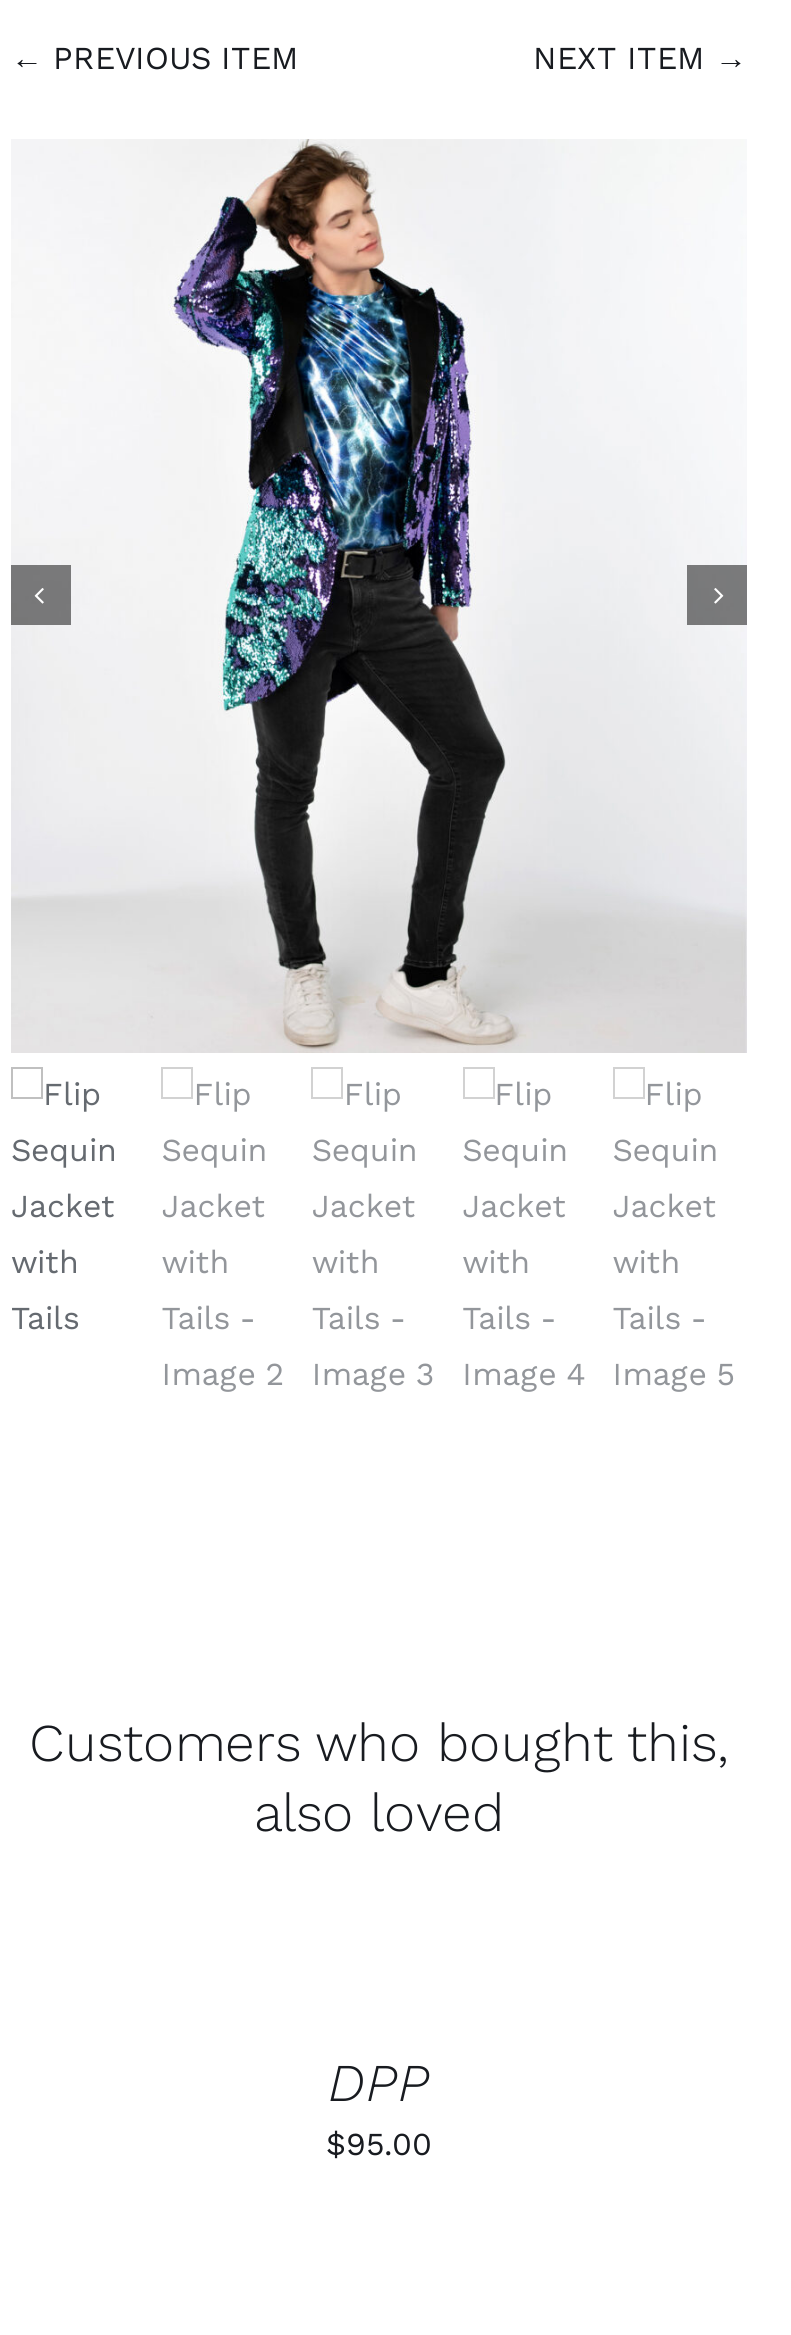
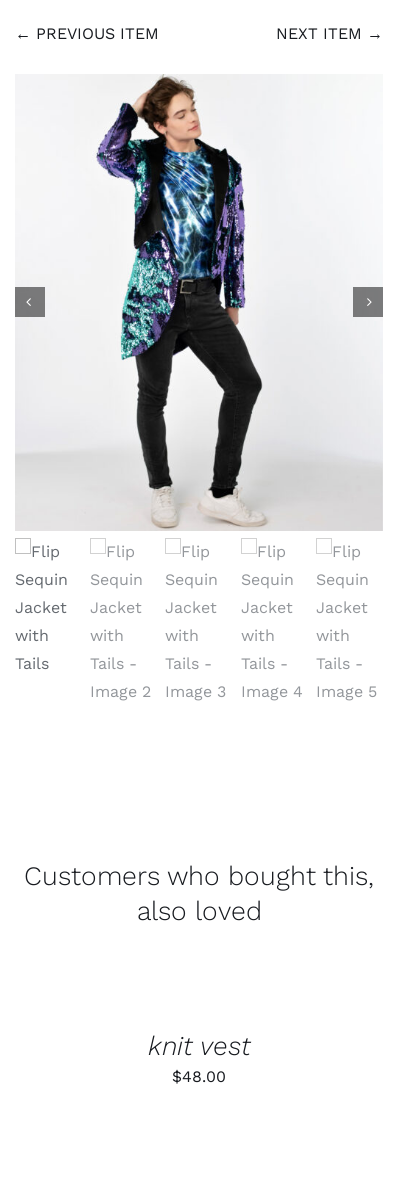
- DPP
- $95.00
+ knit vest
+ $48.00
